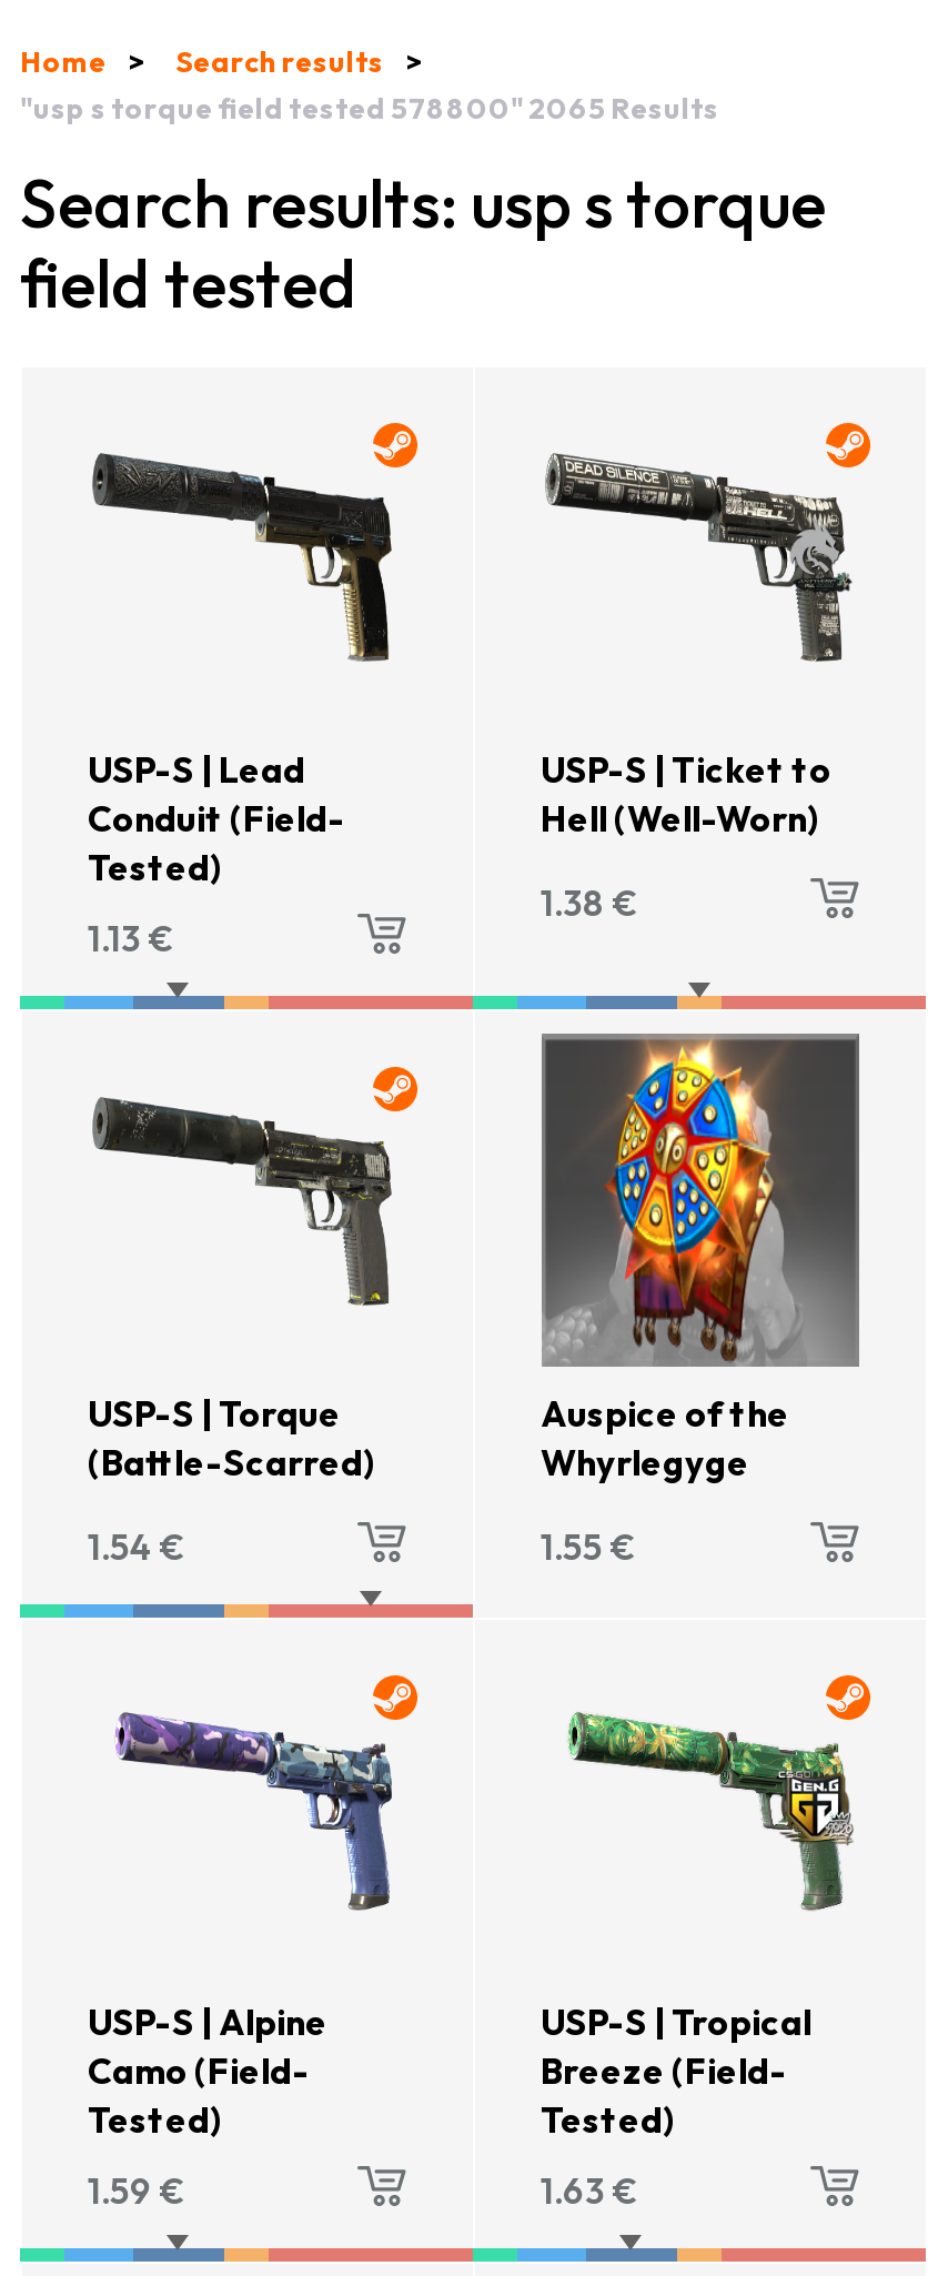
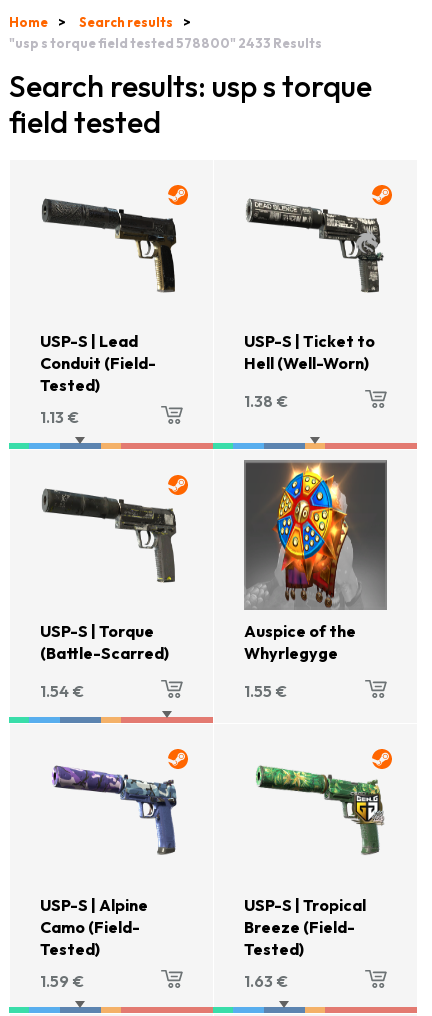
- "usp s torque field tested 578800" 2065 Results
+ "usp s torque field tested 578800" 2433 Results
